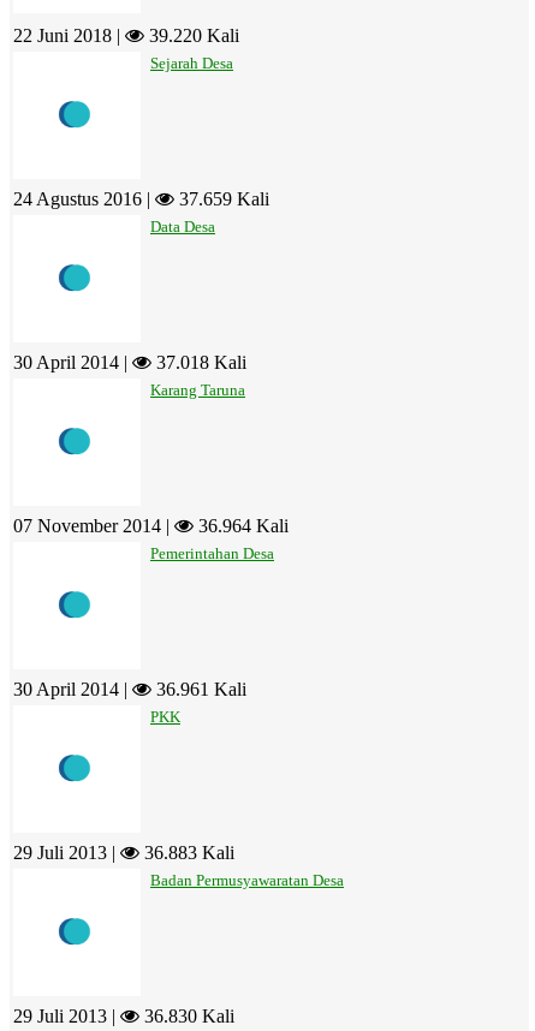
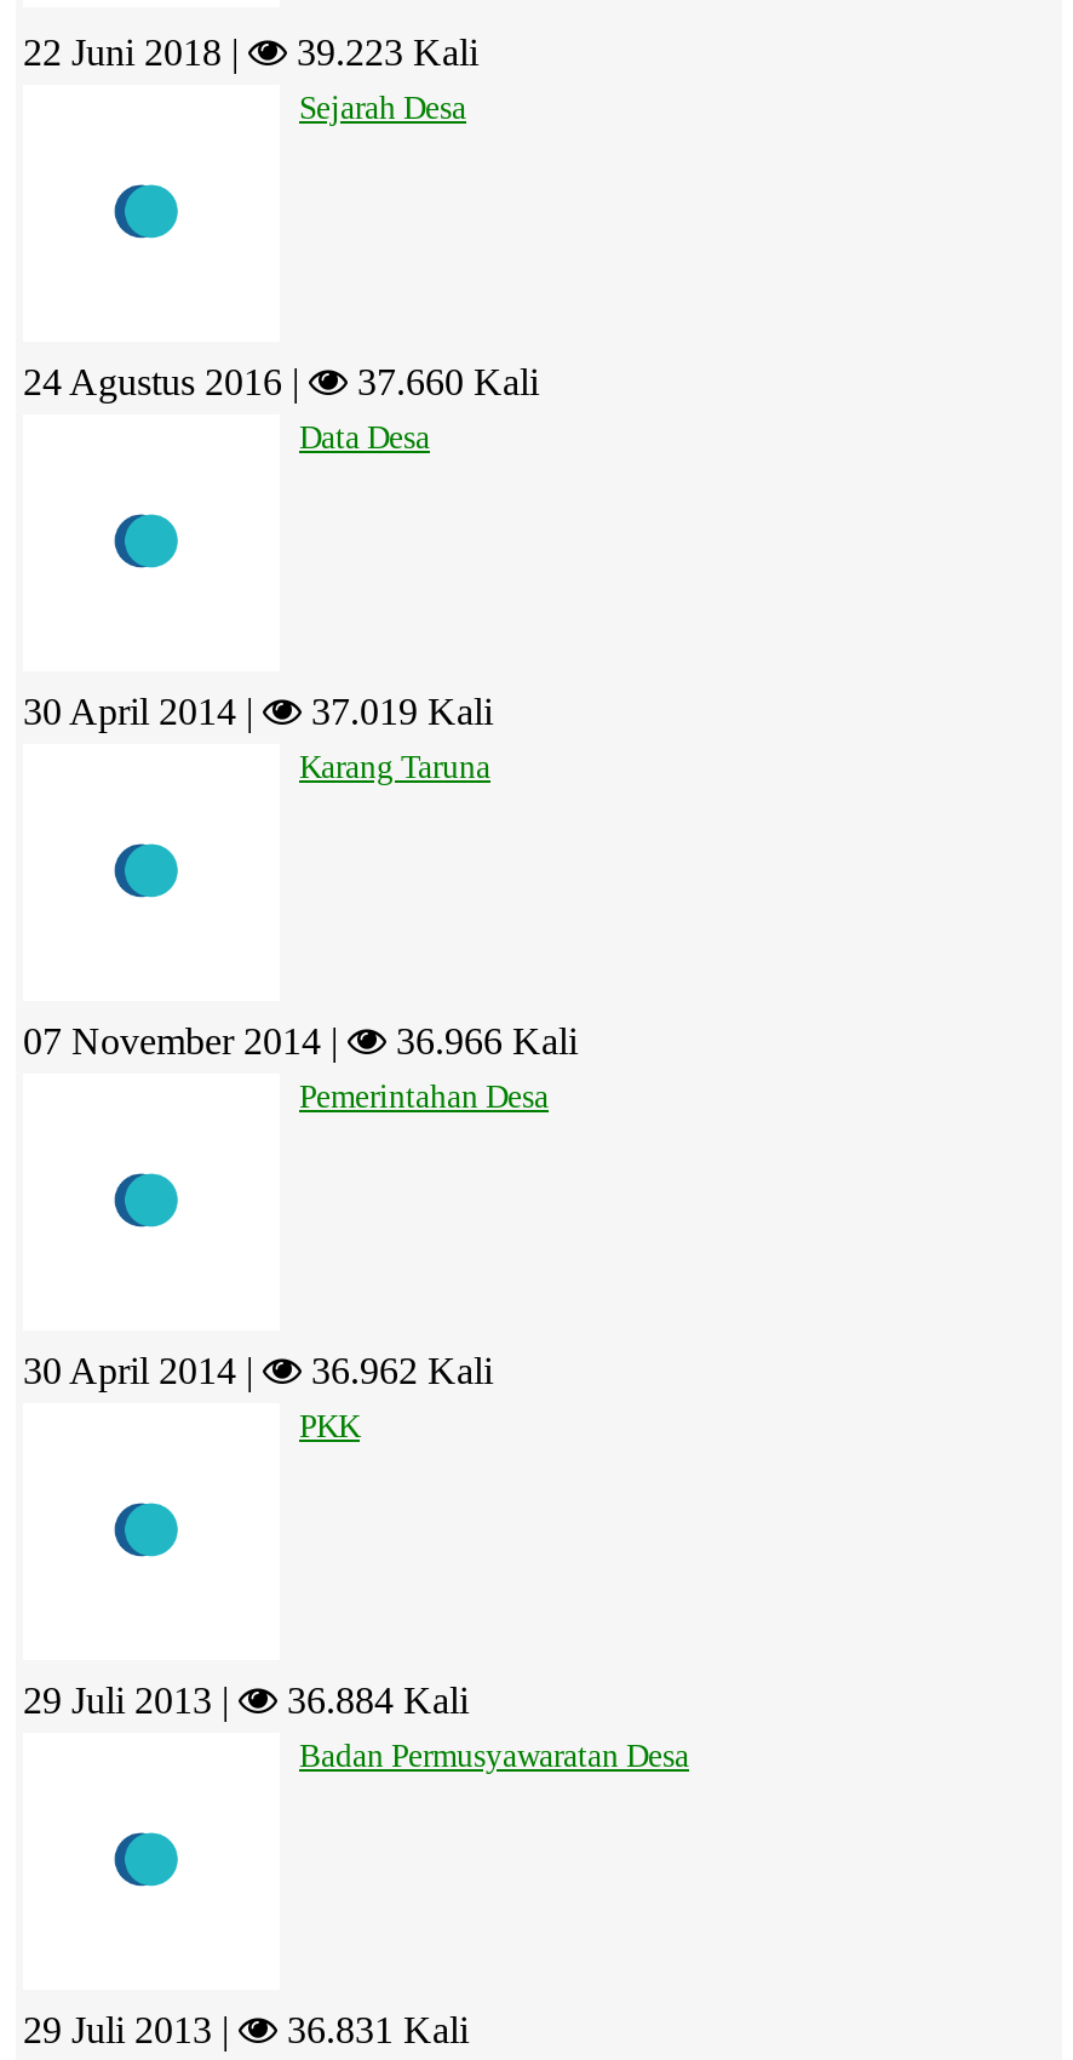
- 39.220 Kali
+ 39.223 Kali

- 37.659 Kali
+ 37.660 Kali

- 37.018 Kali
+ 37.019 Kali

- 36.964 Kali
+ 36.966 Kali

- 36.961 Kali
+ 36.962 Kali

- 36.883 Kali
+ 36.884 Kali

- 36.830 Kali
+ 36.831 Kali
